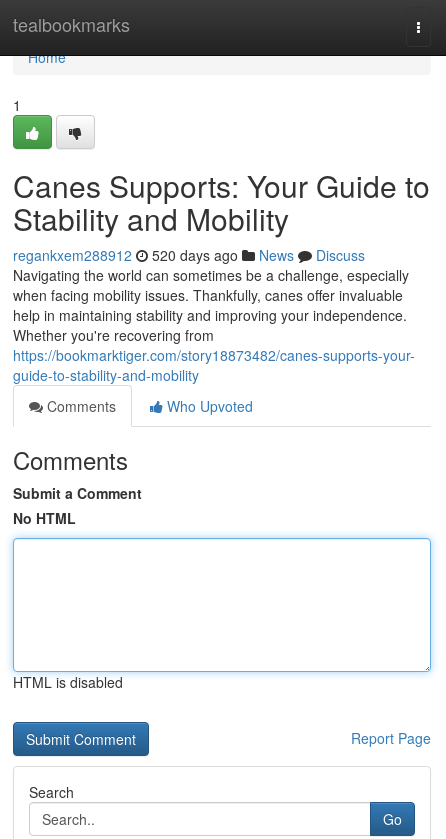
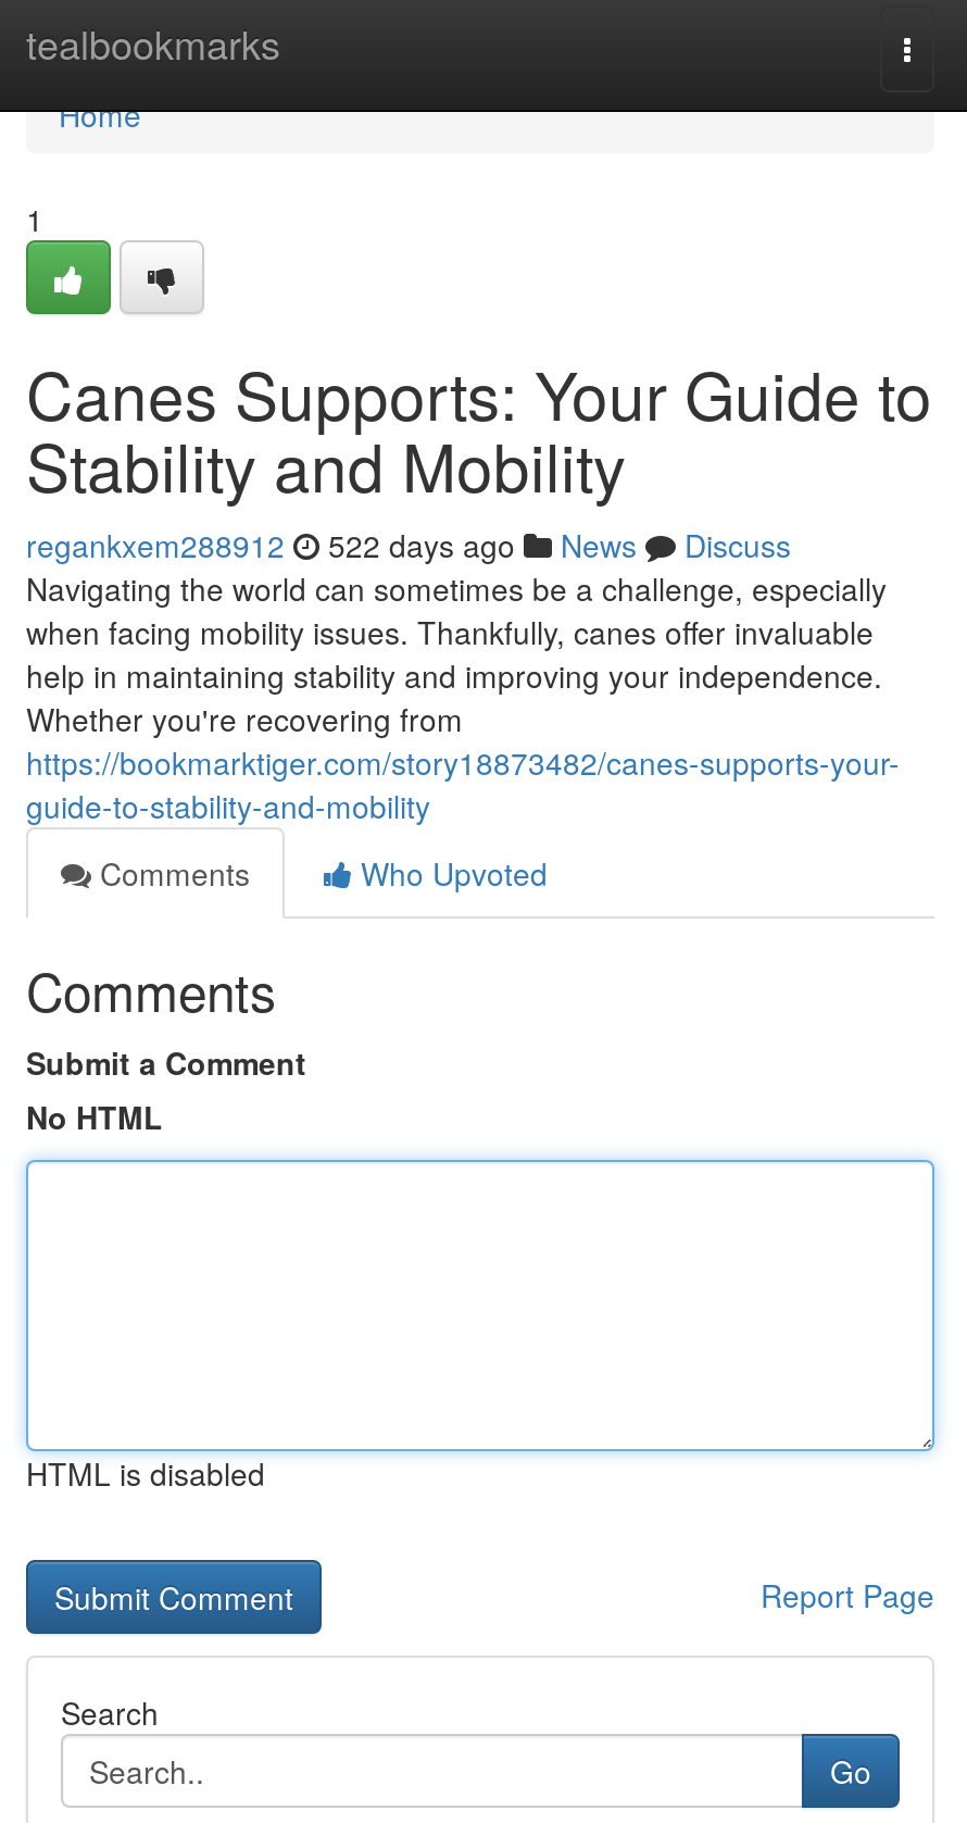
- regankxem288912 520 days ago News Discuss
+ regankxem288912 522 days ago News Discuss
